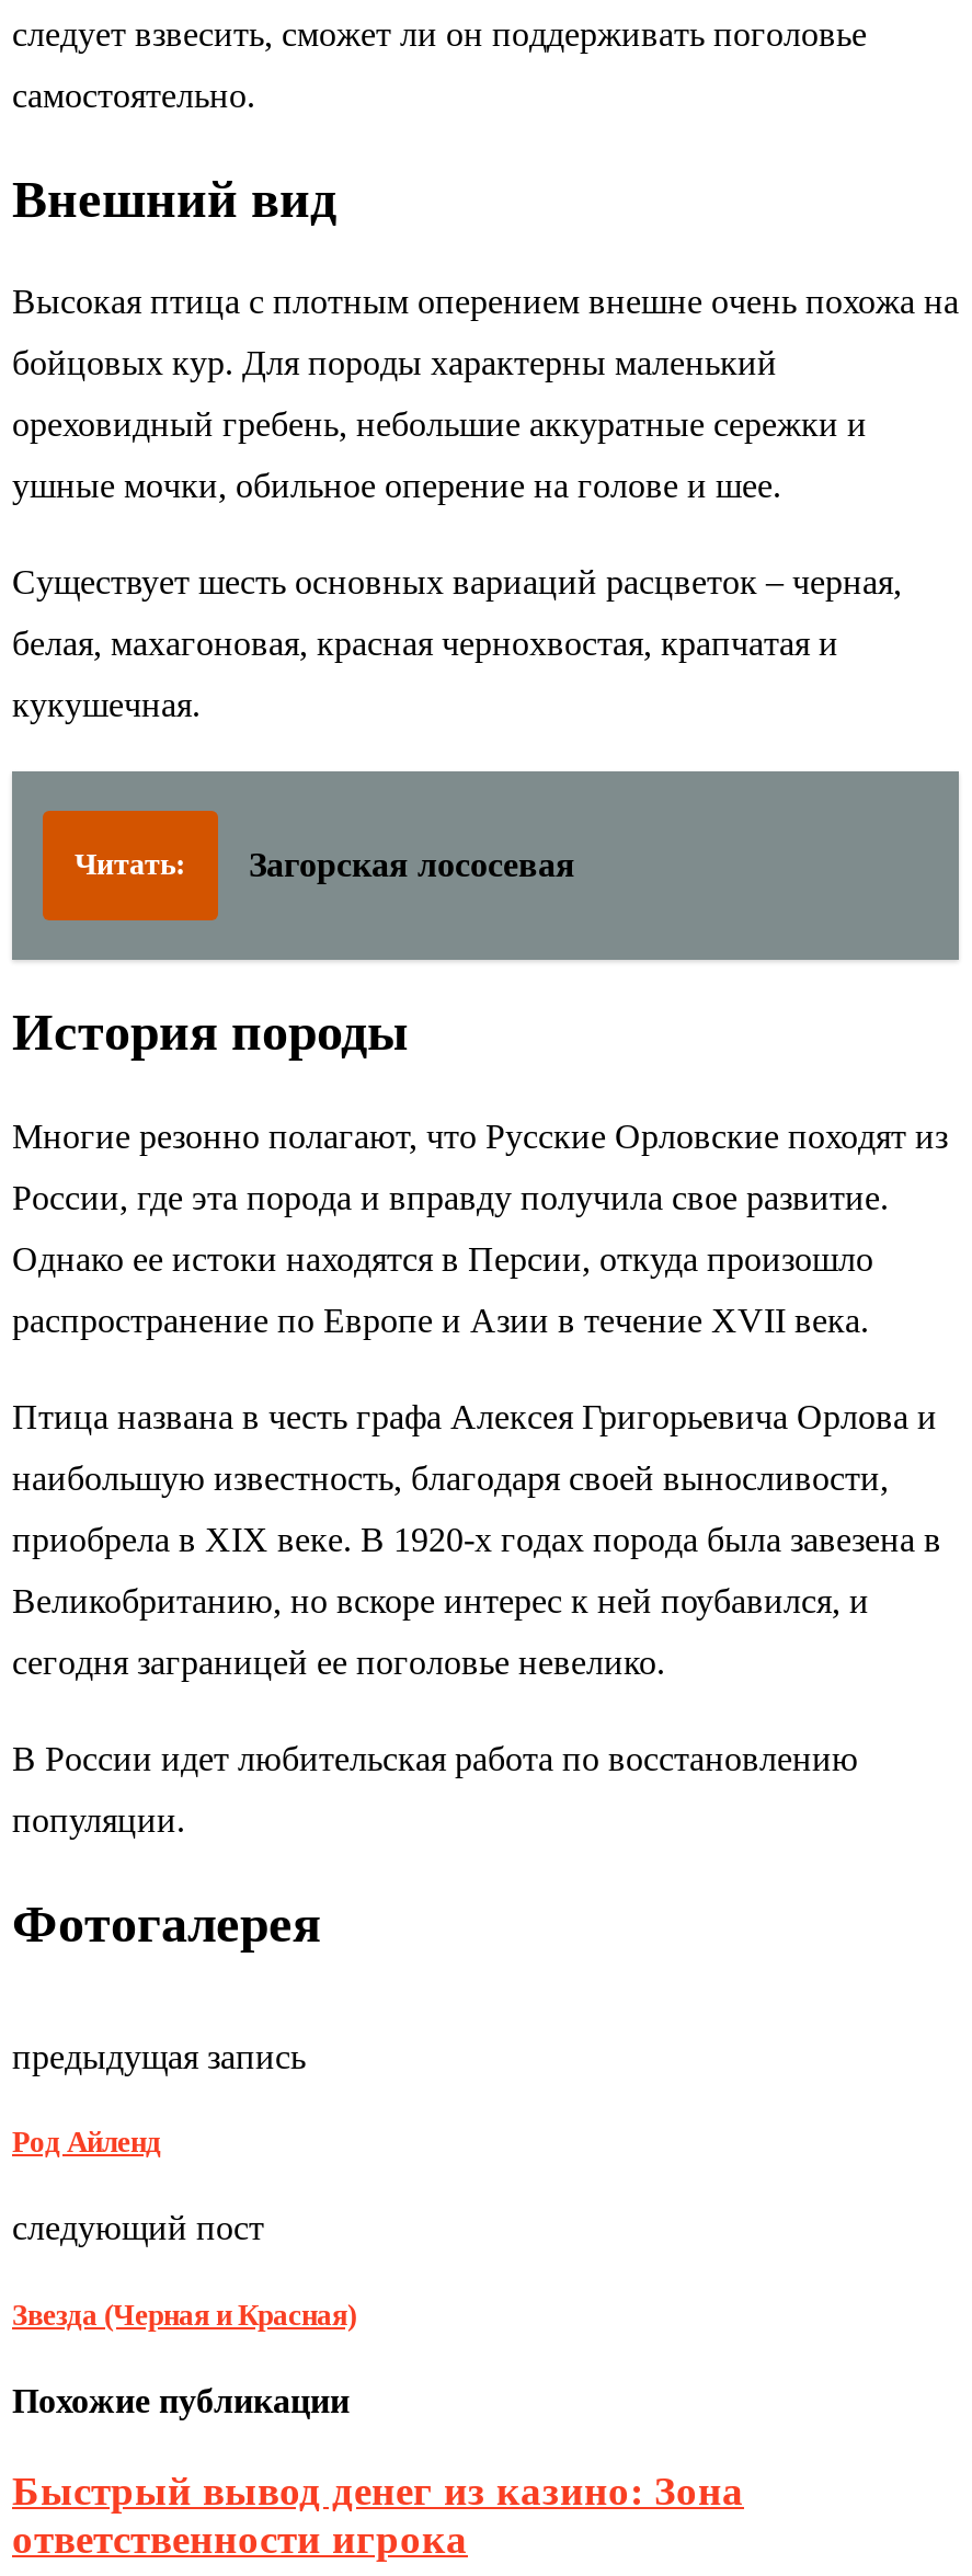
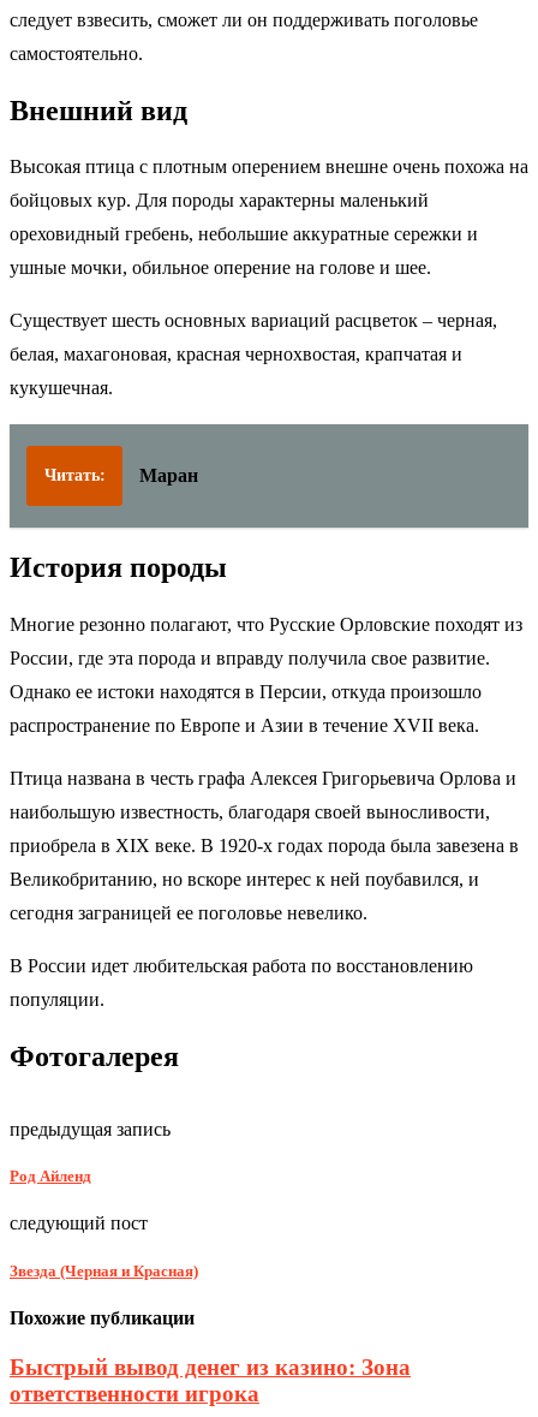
- Загорская лососевая
+ Маран
